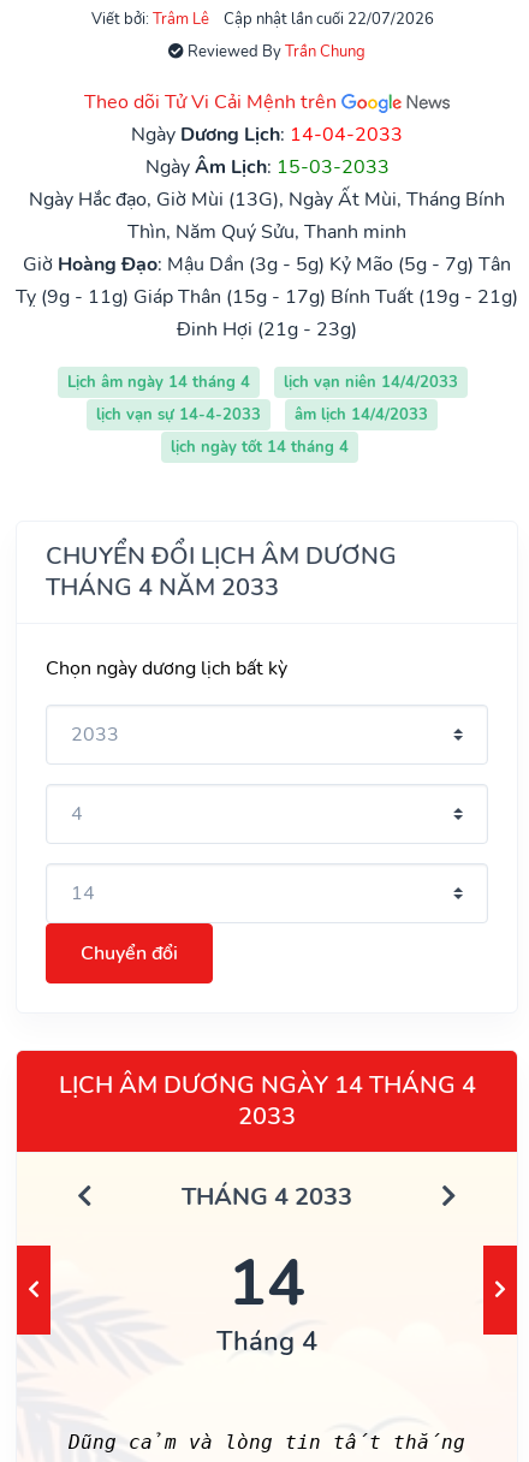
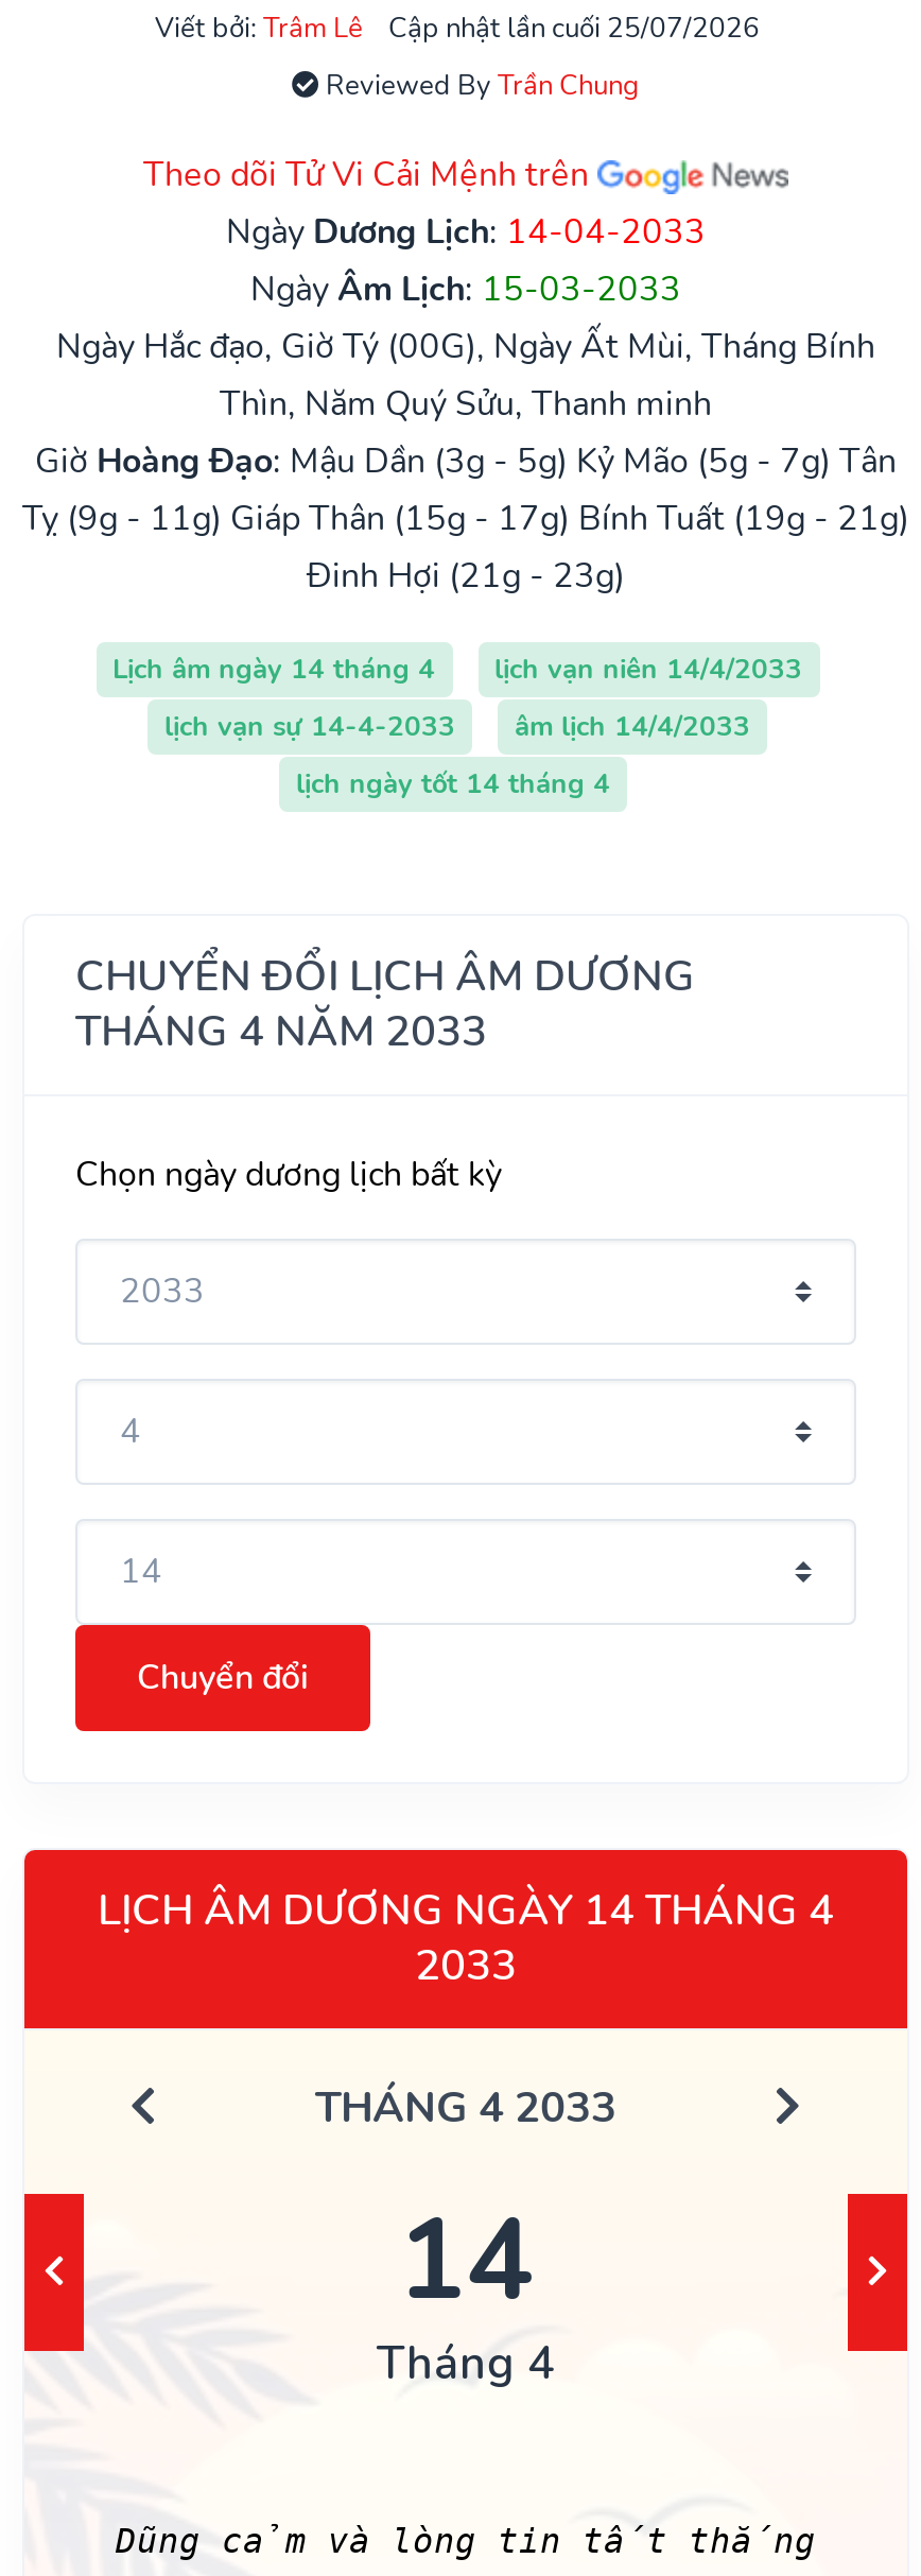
- Cập nhật lần cuối 22/07/2026
+ Cập nhật lần cuối 25/07/2026

- Ngày Hắc đạo, Giờ Mùi (13G), Ngày Ất Mùi, Tháng Bính
+ Ngày Hắc đạo, Giờ Tý (00G), Ngày Ất Mùi, Tháng Bính
